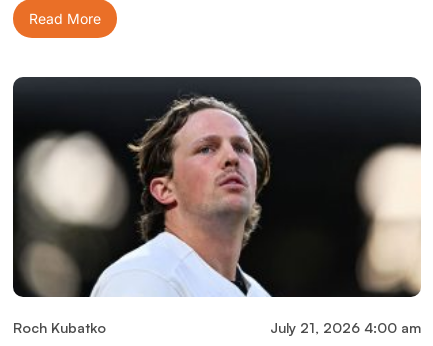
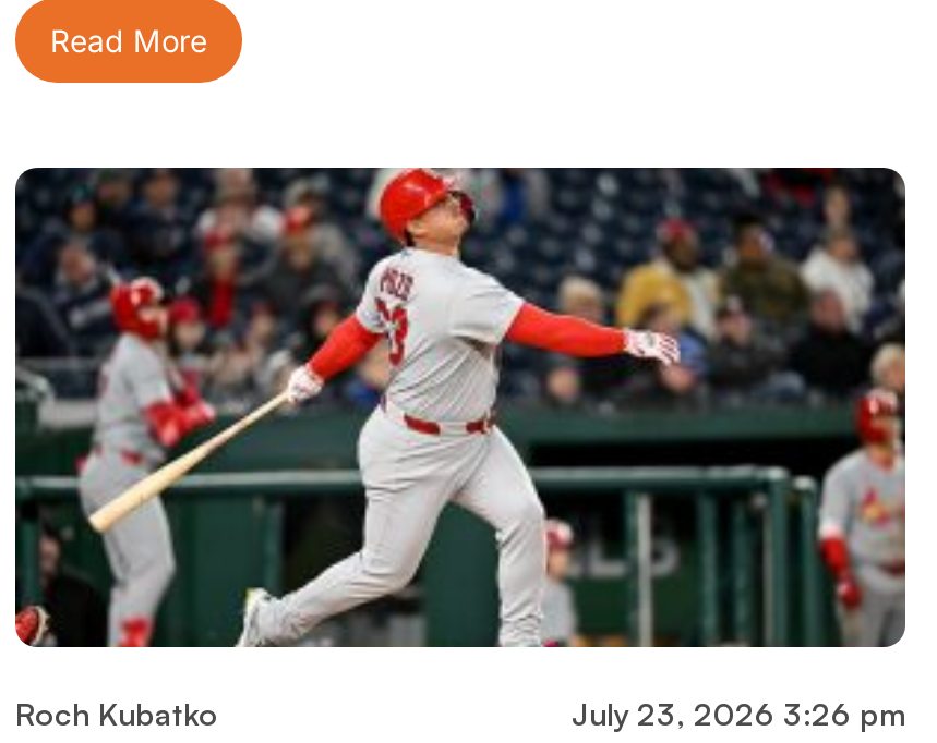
- [image]
- July 21, 2026 4:00 am
+ [image]
+ July 23, 2026 3:26 pm
